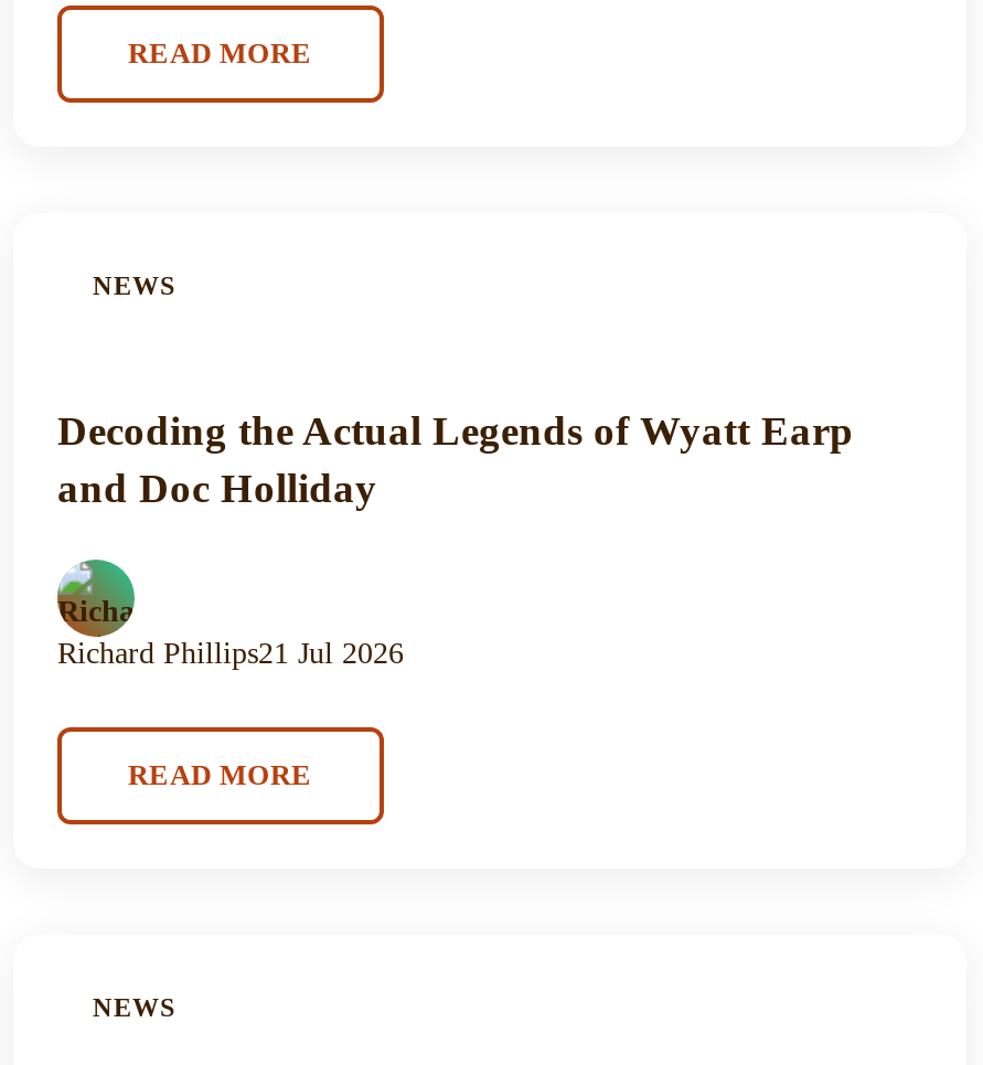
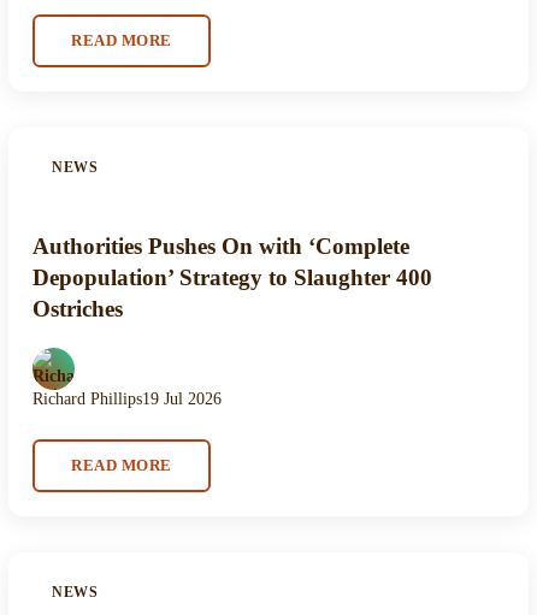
- Decoding the Actual Legends of Wyatt Earp
- and Doc Holliday
+ Authorities Pushes On with ‘Complete
+ Depopulation’ Strategy to Slaughter 400
+ Ostriches

- Richard Phillips21 Jul 2026
+ Richard Phillips19 Jul 2026
